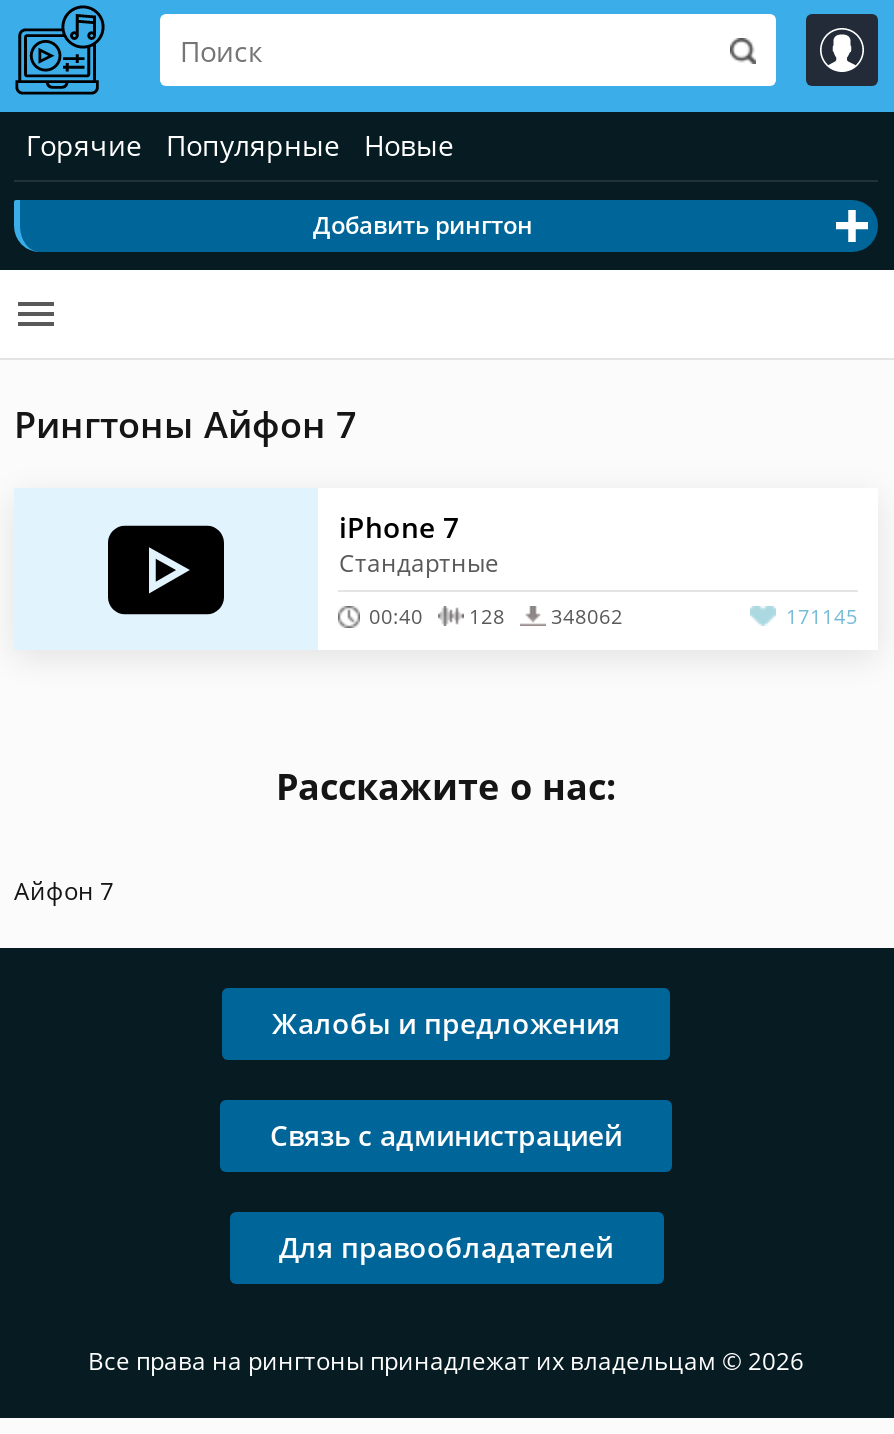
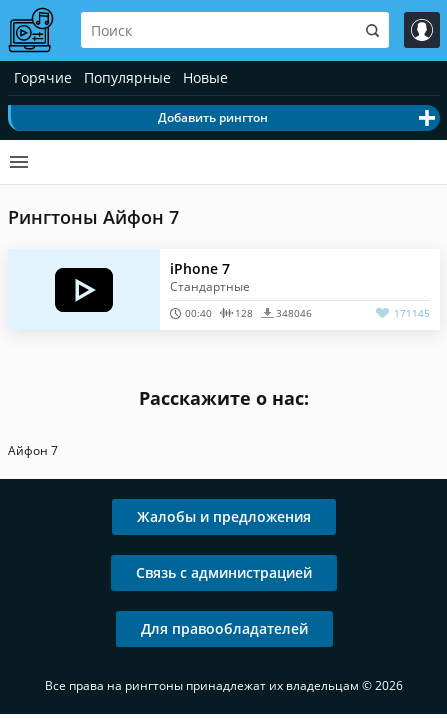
- 00:40 128 348062
+ 00:40 128 348046
